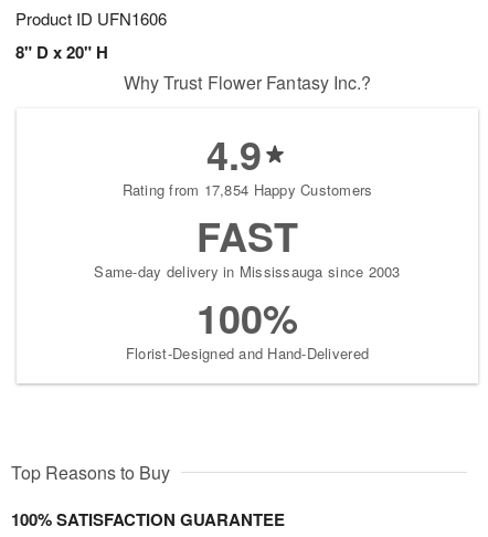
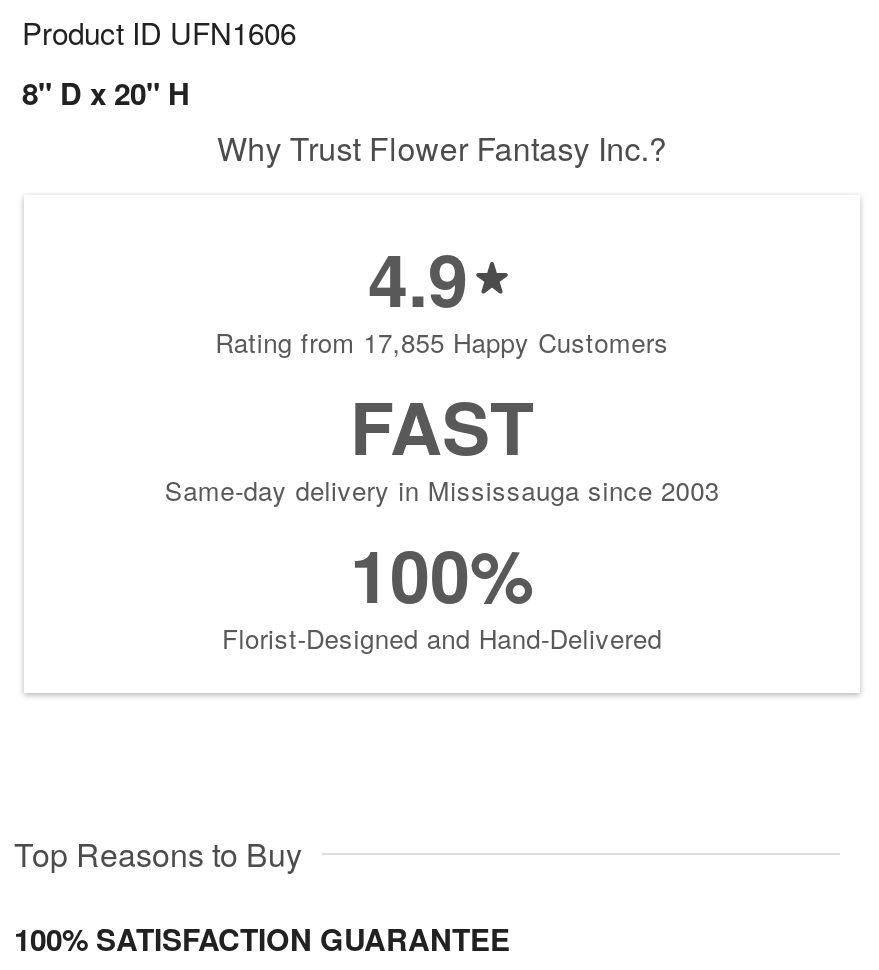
- Rating from 17,854 Happy Customers
+ Rating from 17,855 Happy Customers
